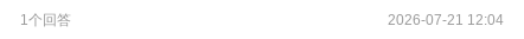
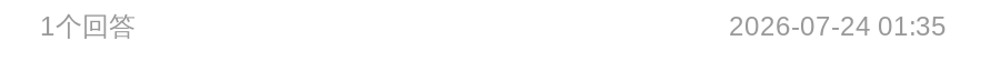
- 2026-07-21 12:04
+ 2026-07-24 01:35
